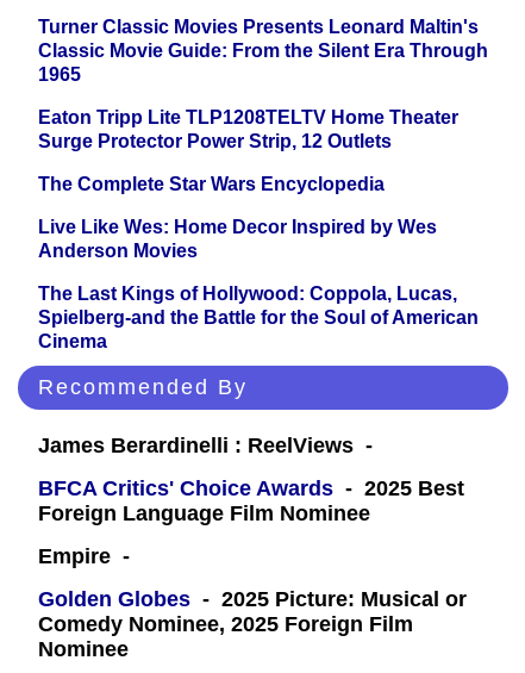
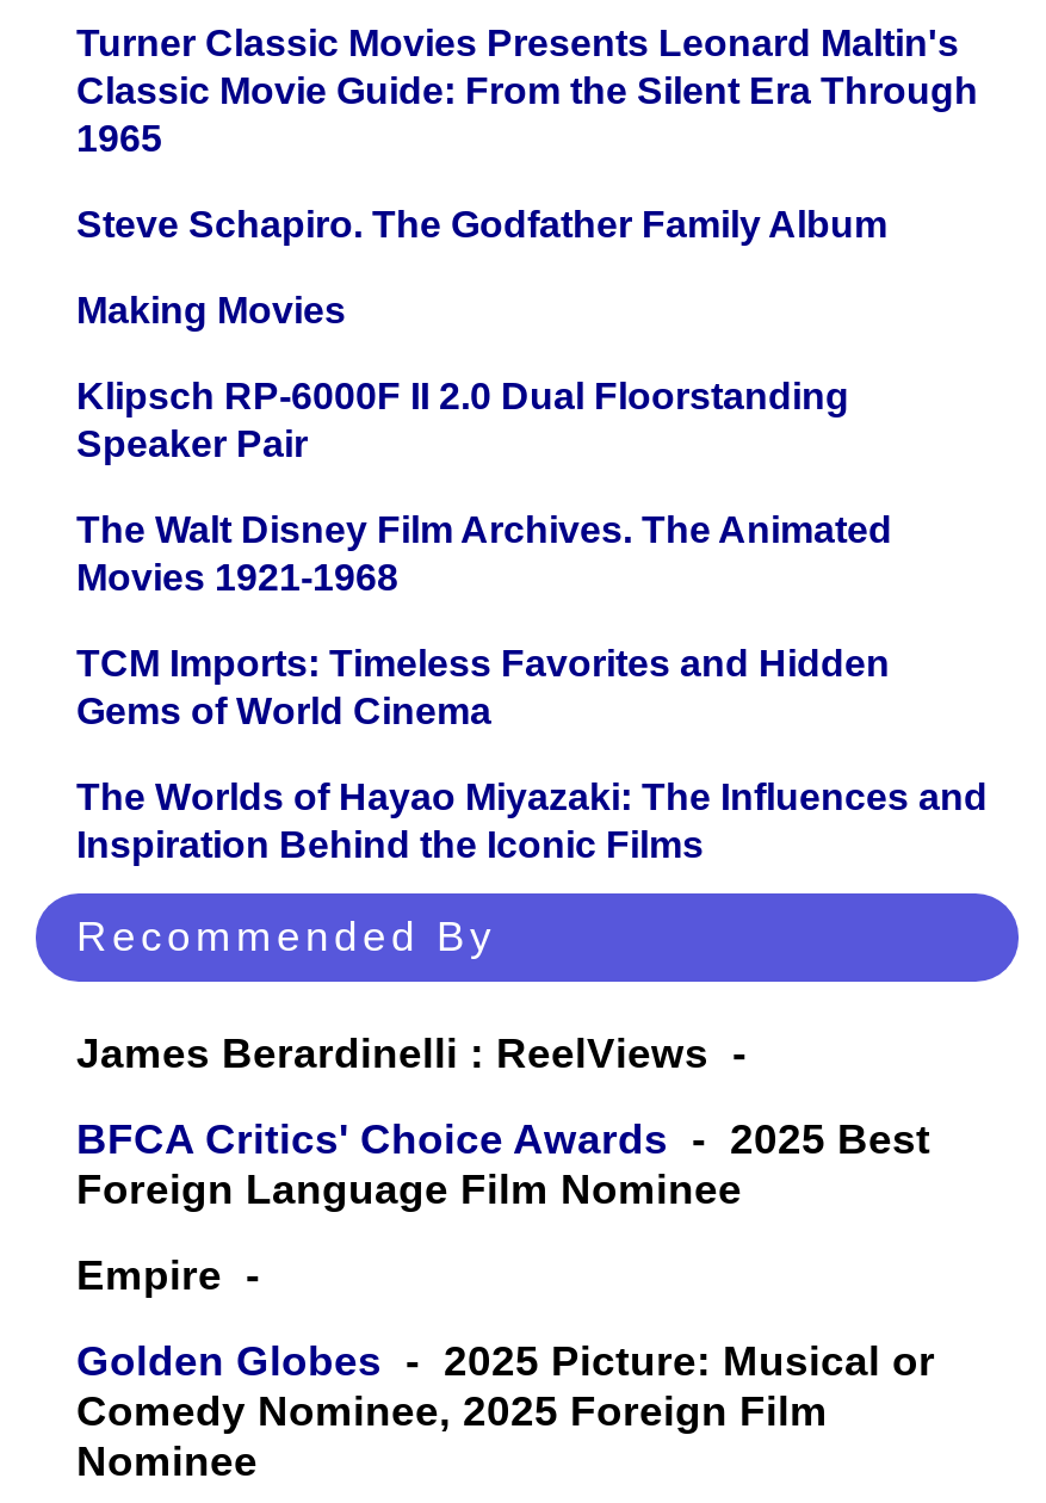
- Eaton Tripp Lite TLP1208TELTV Home Theater
- Surge Protector Power Strip, 12 Outlets
- The Complete Star Wars Encyclopedia
- Live Like Wes: Home Decor Inspired by Wes
- Anderson Movies
- The Last Kings of Hollywood: Coppola, Lucas,
- Spielberg-and the Battle for the Soul of American
- Cinema
+ Steve Schapiro. The Godfather Family Album
+ Making Movies
+ Klipsch RP-6000F II 2.0 Dual Floorstanding
+ Speaker Pair
+ The Walt Disney Film Archives. The Animated
+ Movies 1921-1968
+ TCM Imports: Timeless Favorites and Hidden
+ Gems of World Cinema
+ The Worlds of Hayao Miyazaki: The Influences and
+ Inspiration Behind the Iconic Films
